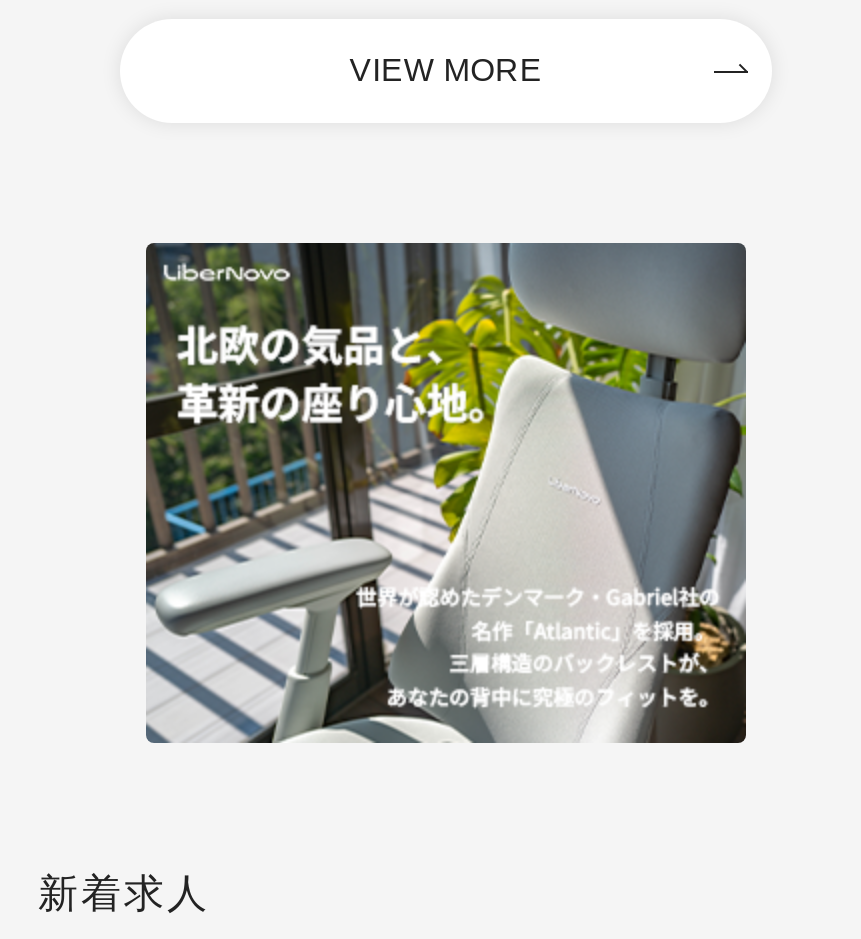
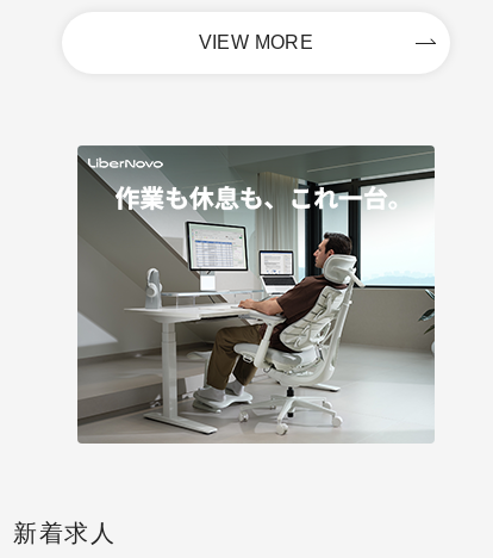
- [image]
+ [image]
